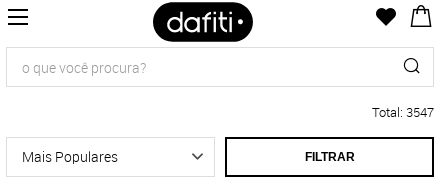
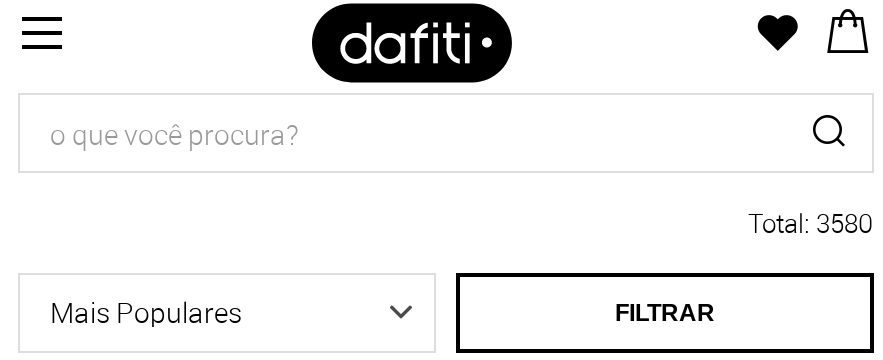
- Total: 3547
+ Total: 3580
